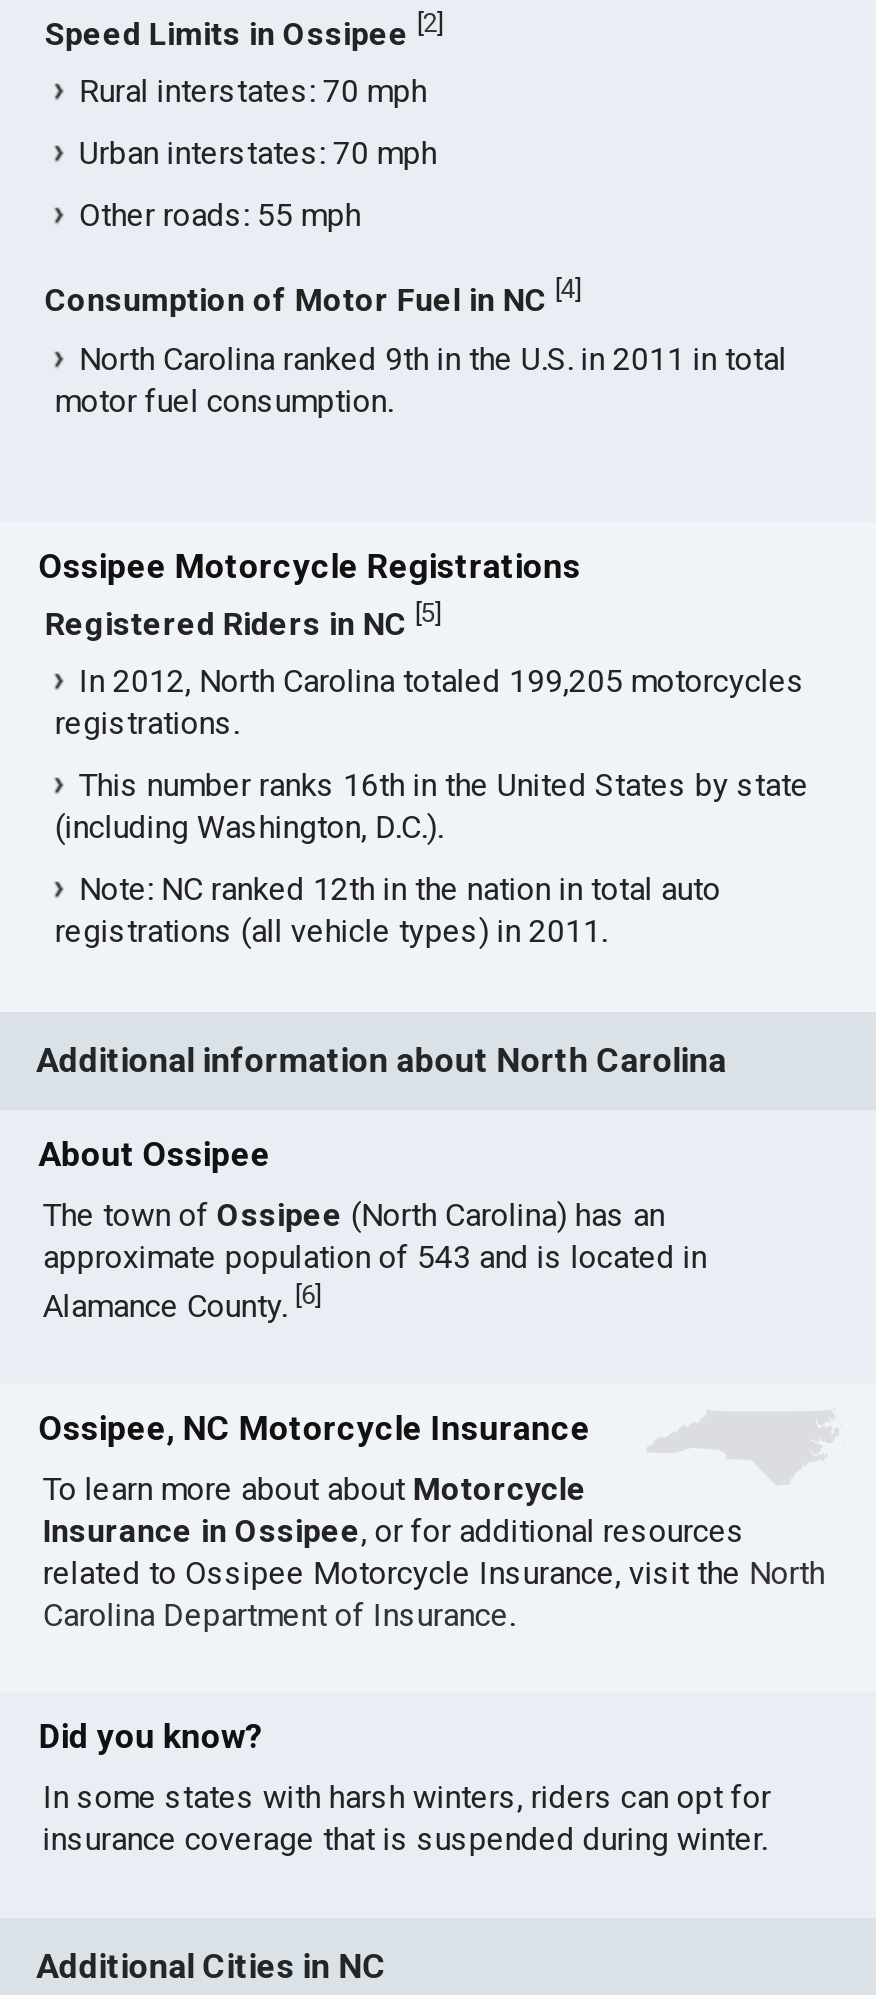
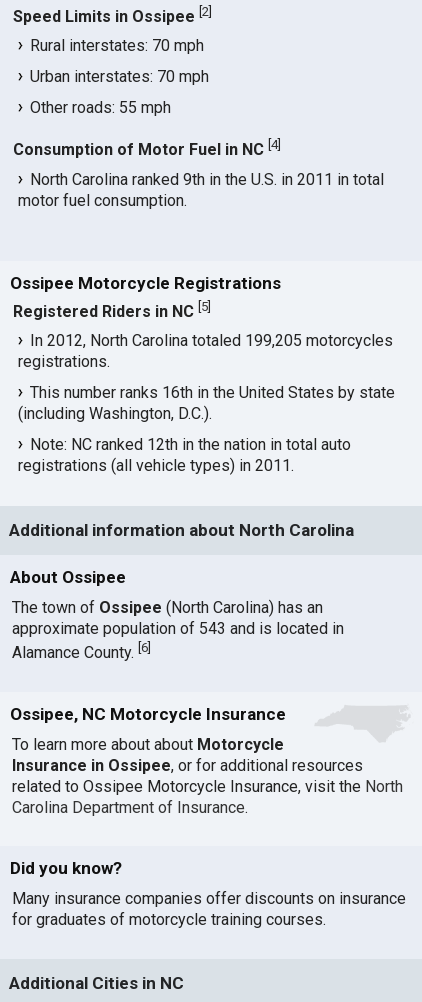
- In some states with harsh winters, riders can opt for
- insurance coverage that is suspended during winter.
+ Many insurance companies offer discounts on insurance
+ for graduates of motorcycle training courses.
